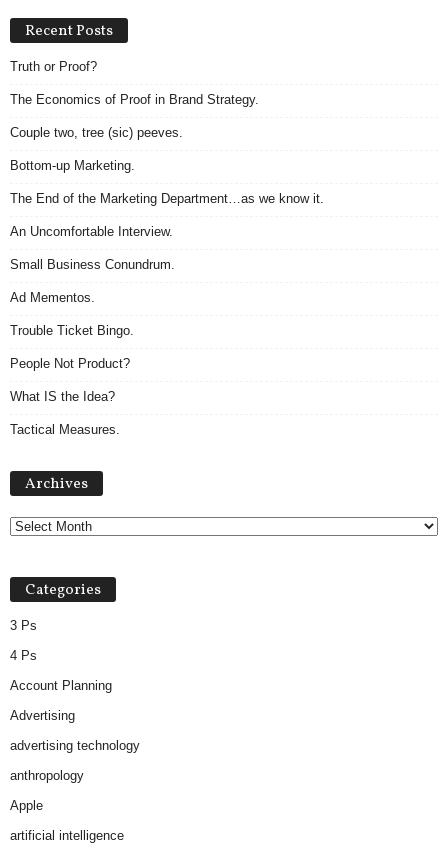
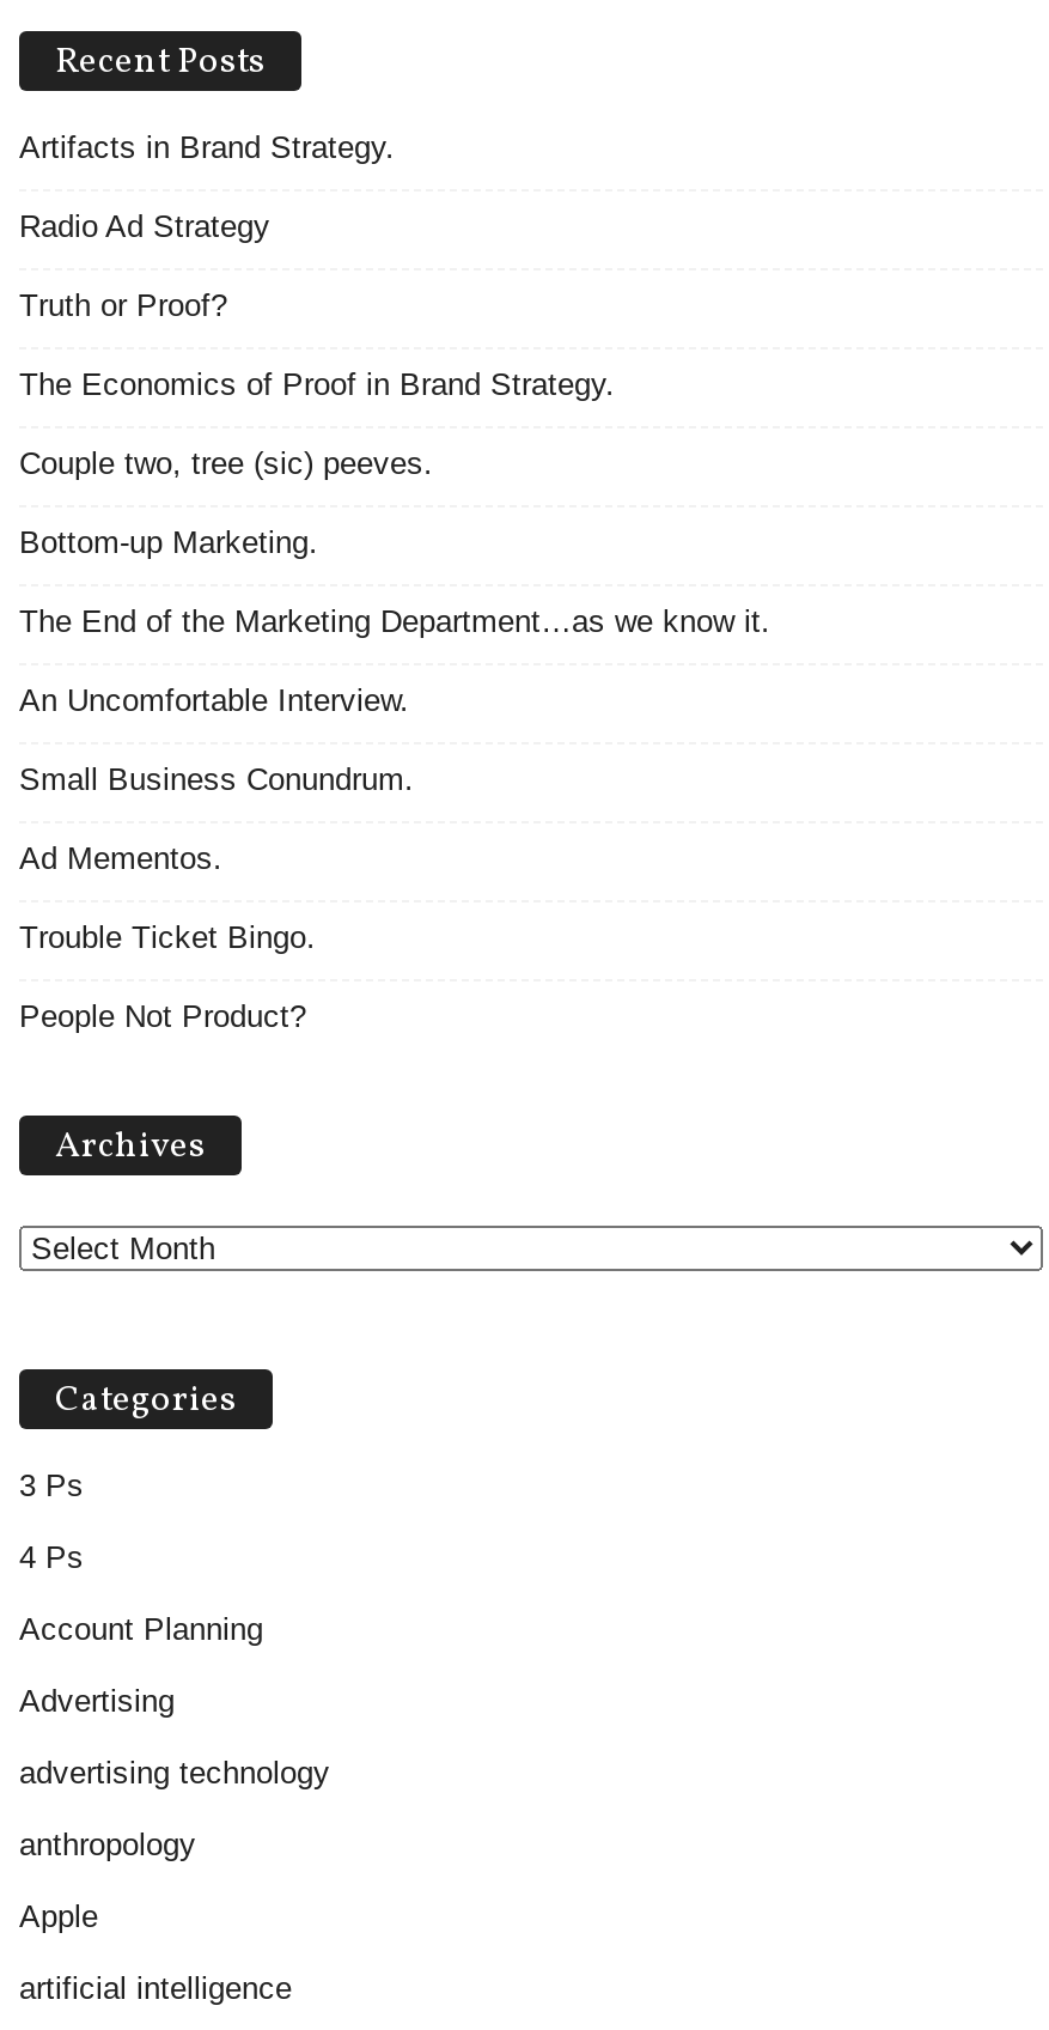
+ Artifacts in Brand Strategy.
+ Radio Ad Strategy

moved down: Truth or Proof? | The Economics of Proof in Brand Strategy. | Couple two, tree (sic) peeves. | ... | Trouble Ticket Bingo. | People Not Product?

- What IS the Idea?
- Tactical Measures.
